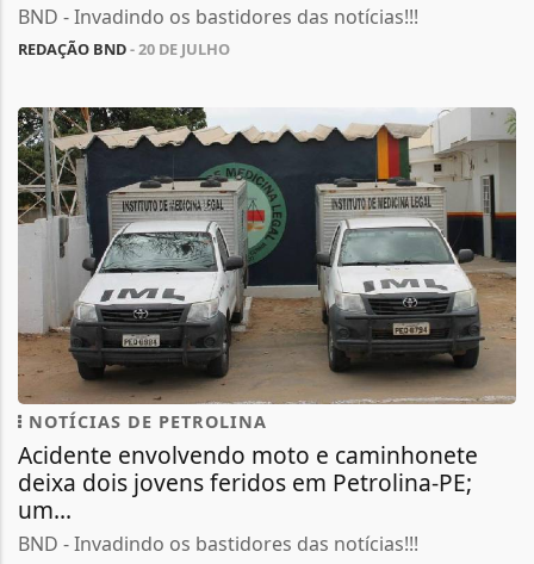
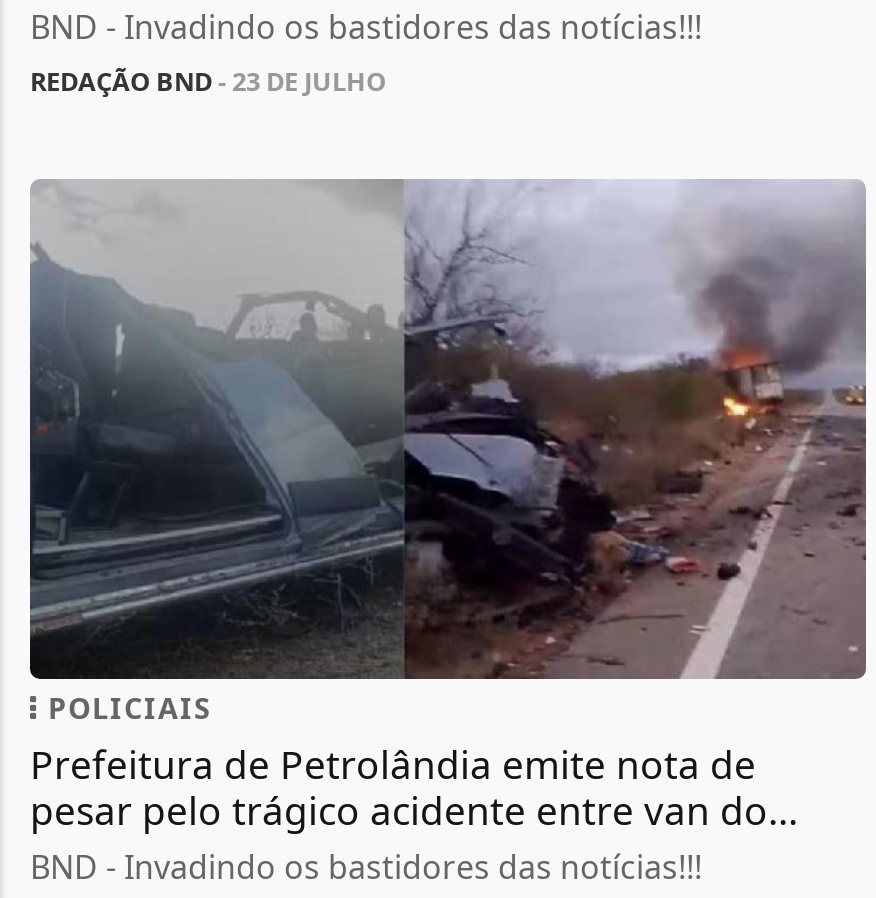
- REDAÇÃO BND - 20 DE JULHO
+ REDAÇÃO BND - 23 DE JULHO

- [image]
- NOTÍCIAS DE PETROLINA
- Acidente envolvendo moto e caminhonete
- deixa dois jovens feridos em Petrolina-PE;
- um...
+ [image]
+ POLICIAIS
+ Prefeitura de Petrolândia emite nota de
+ pesar pelo trágico acidente entre van do...
